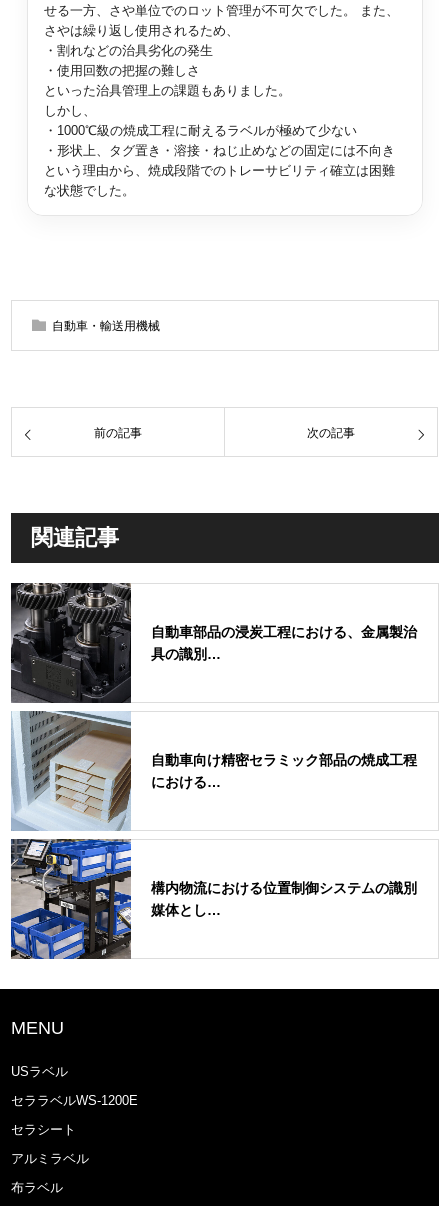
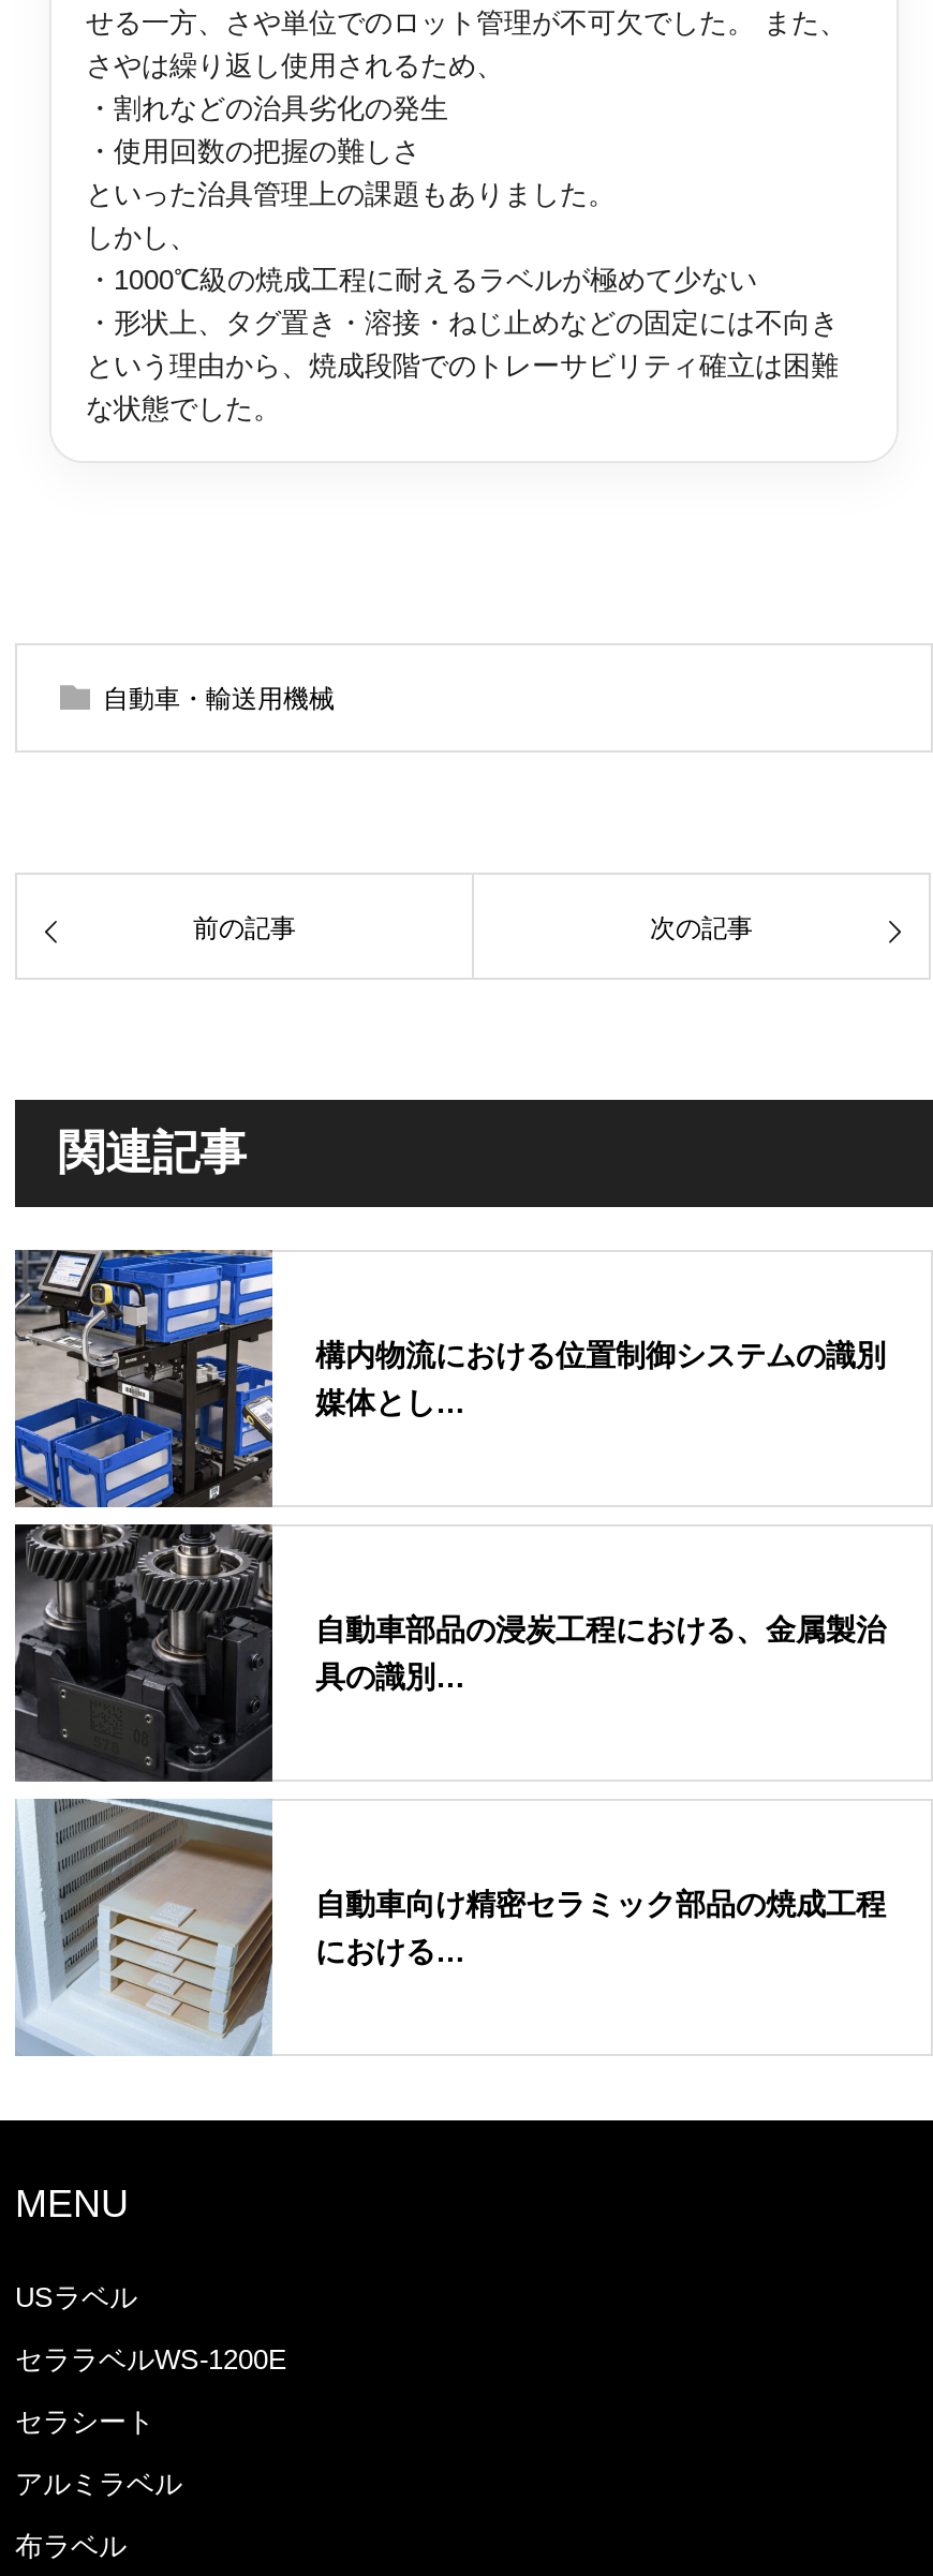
moved down: 自動車部品の浸炭工程における、金属製治 | 具の識別… | 自動車向け精密セラミック部品の焼成工程 | における…

moved up: [image] | 構内物流における位置制御システムの識別 | 媒体とし…
